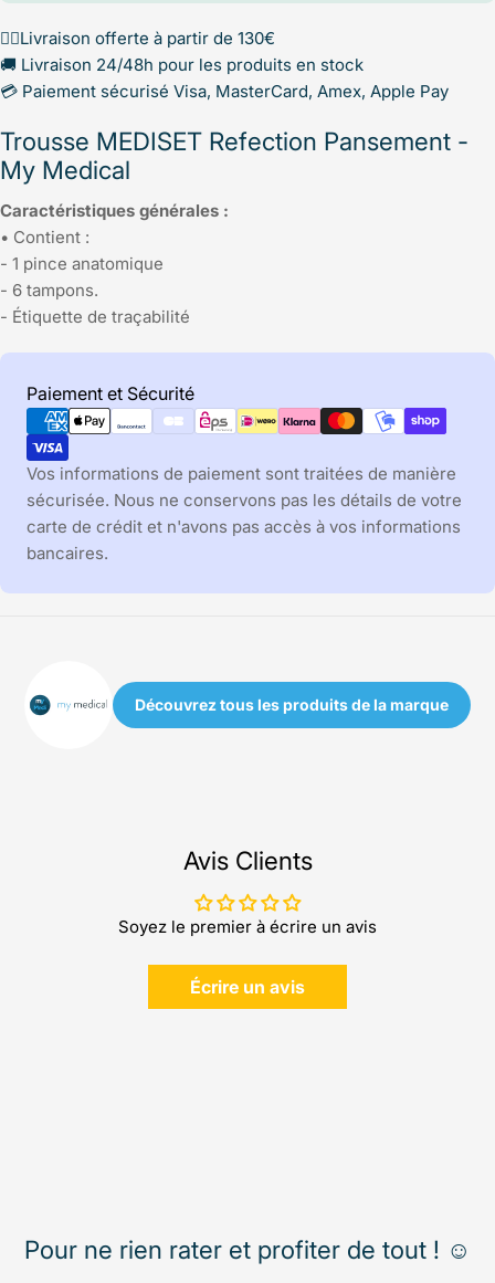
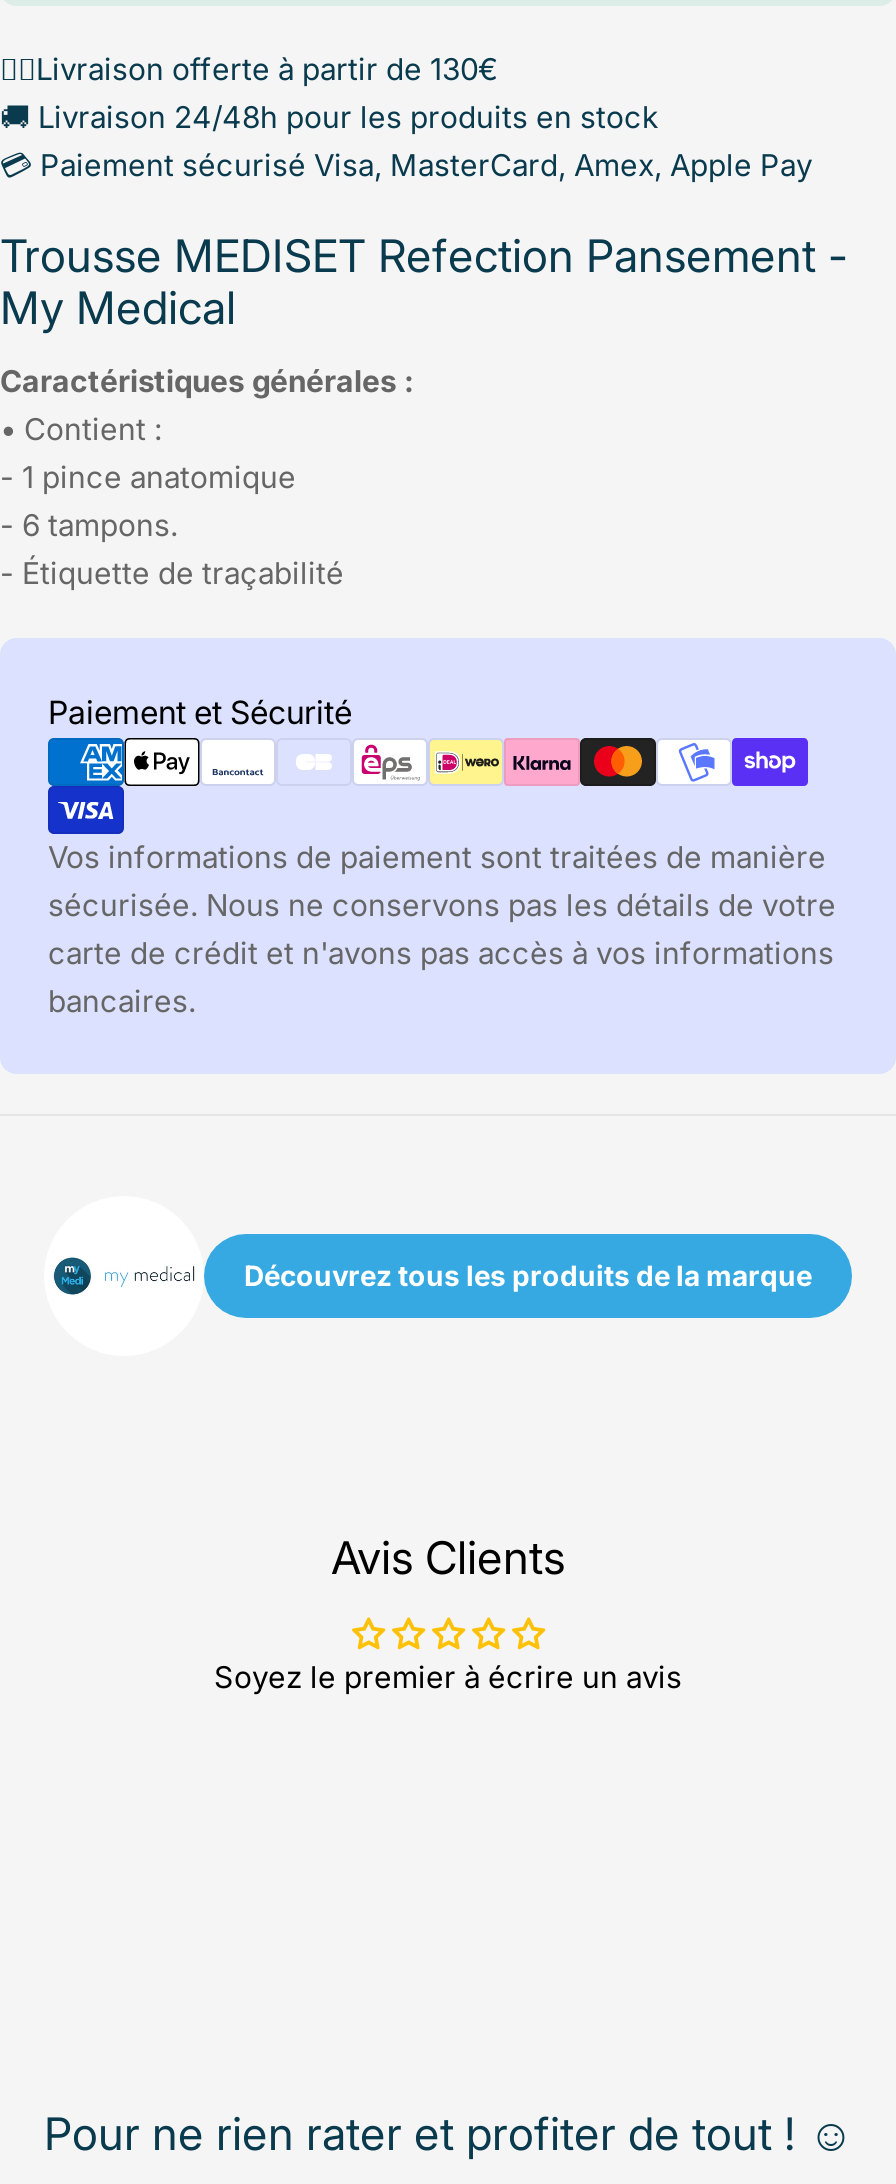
- Écrire un avis
